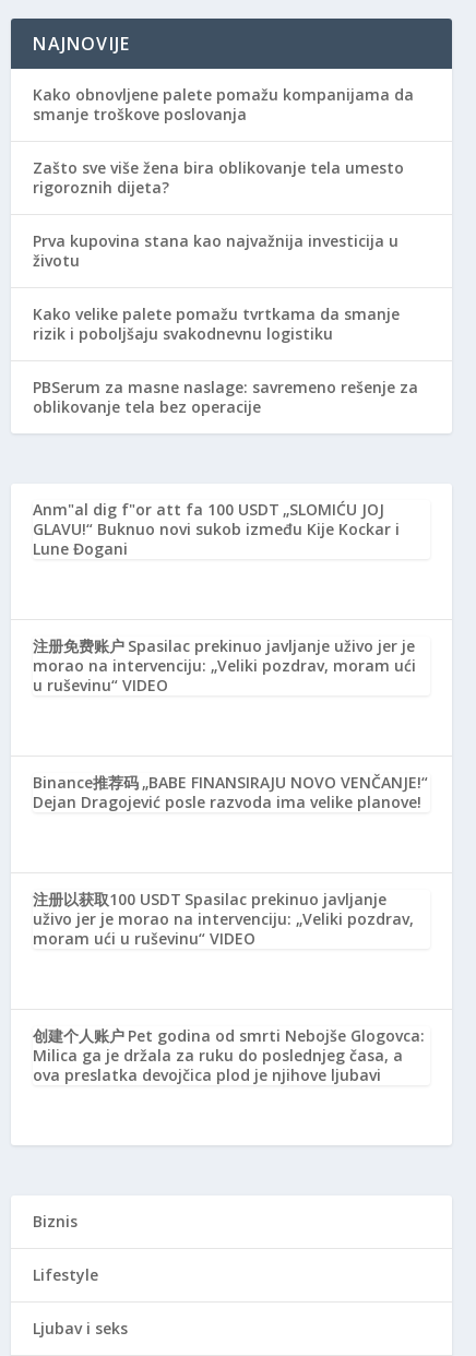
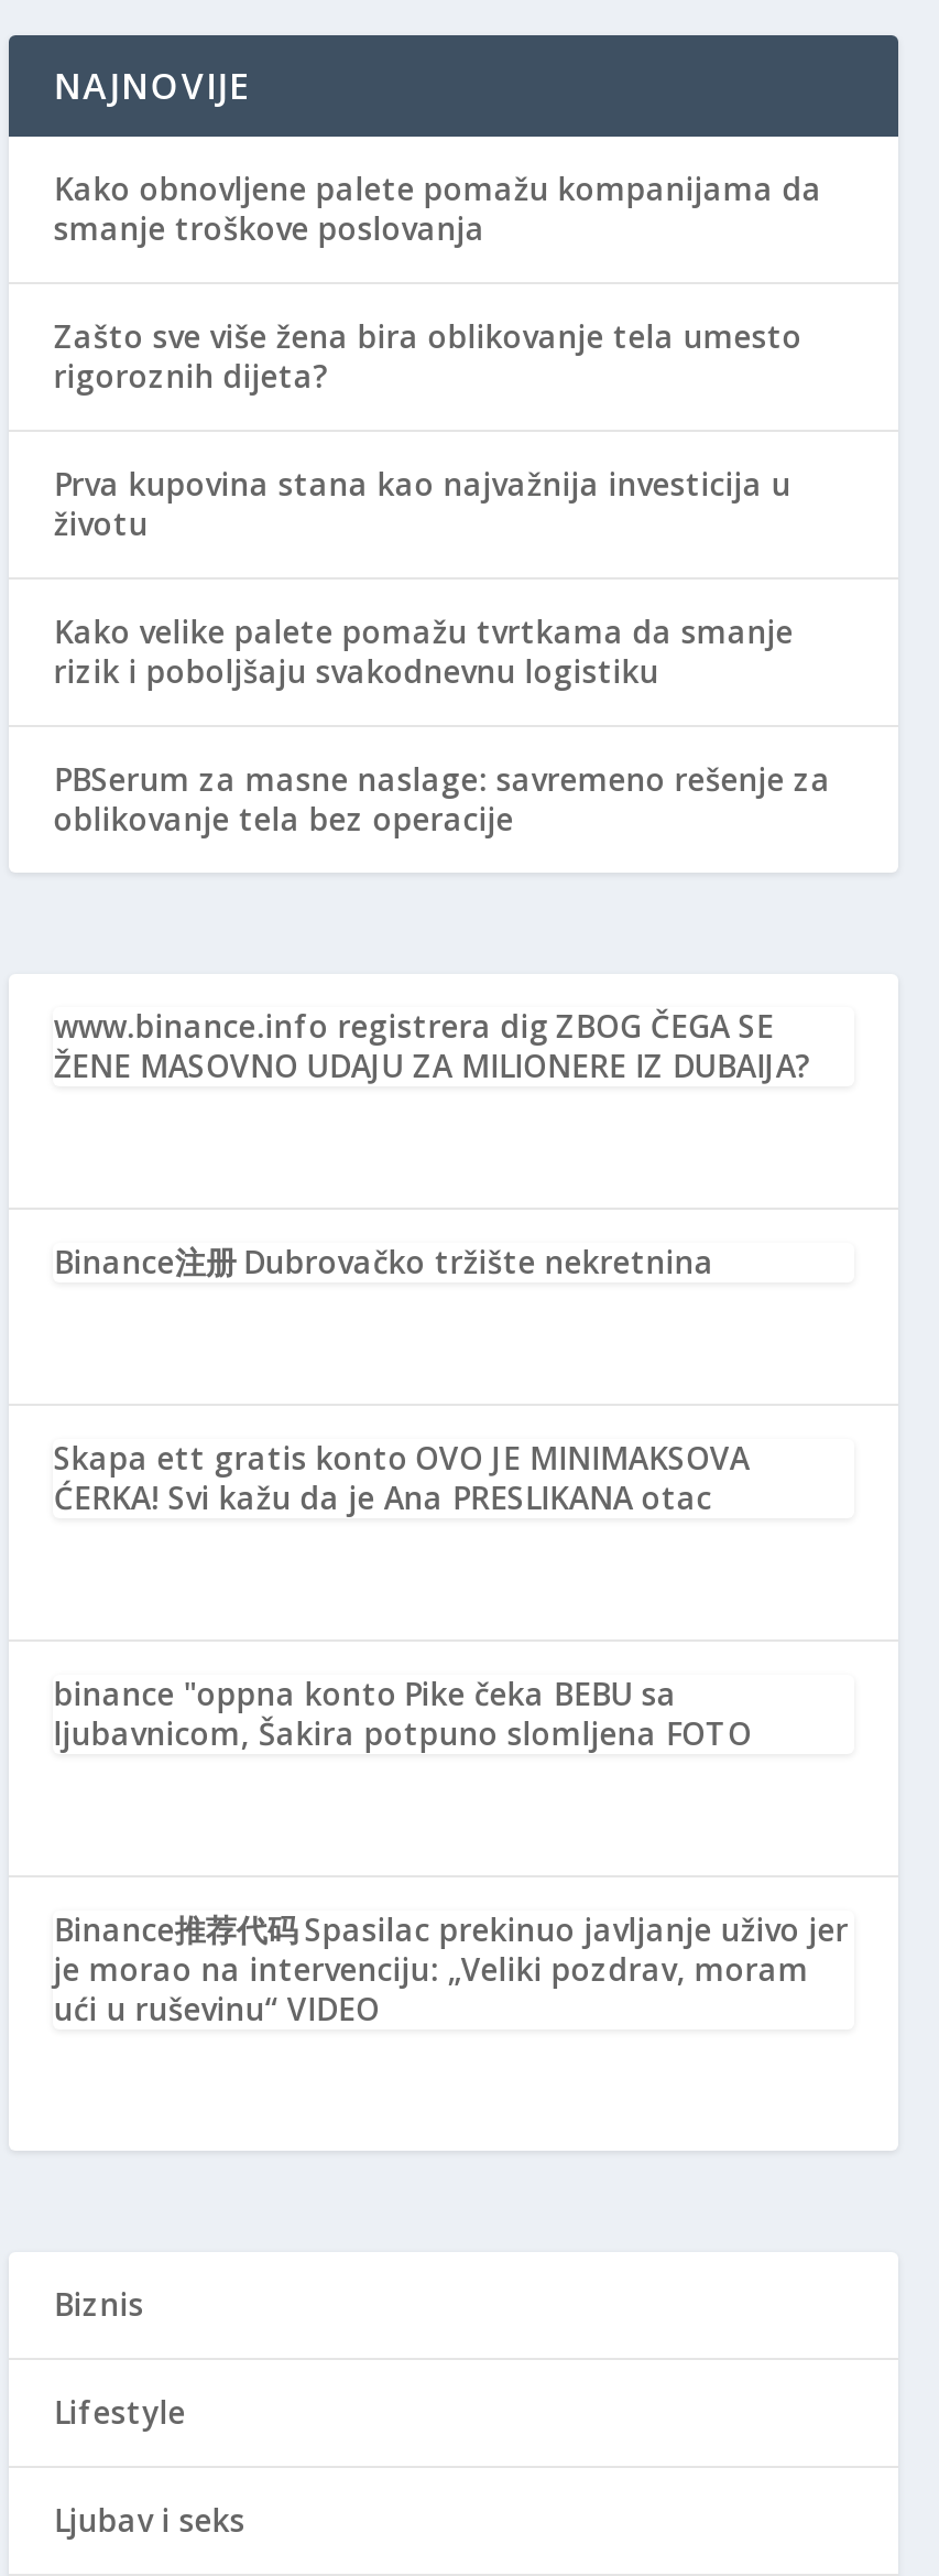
- Anm"al dig f"or att fa 100 USDT „SLOMIĆU JOJ
- GLAVU!“ Buknuo novi sukob između Kije Kockar i
- Lune Đogani
+ www.binance.info registrera dig ZBOG ČEGA SE
+ ŽENE MASOVNO UDAJU ZA MILIONERE IZ DUBAIJA?

- 注册免费账户 Spasilac prekinuo javljanje uživo jer je
- morao na intervenciju: „Veliki pozdrav, moram ući
- u ruševinu“ VIDEO
+ Binance注册 Dubrovačko tržište nekretnina

- Binance推荐码 „BABE FINANSIRAJU NOVO VENČANJE!“
- Dejan Dragojević posle razvoda ima velike planove!
+ Skapa ett gratis konto OVO JE MINIMAKSOVA
+ ĆERKA! Svi kažu da je Ana PRESLIKANA otac

- 注册以获取100 USDT Spasilac prekinuo javljanje
- uživo jer je morao na intervenciju: „Veliki pozdrav,
- moram ući u ruševinu“ VIDEO
+ binance "oppna konto Pike čeka BEBU sa
+ ljubavnicom, Šakira potpuno slomljena FOTO

- 创建个人账户 Pet godina od smrti Nebojše Glogovca:
- Milica ga je držala za ruku do poslednjeg časa, a
- ova preslatka devojčica plod je njihove ljubavi
+ Binance推荐代码 Spasilac prekinuo javljanje uživo jer
+ je morao na intervenciju: „Veliki pozdrav, moram
+ ući u ruševinu“ VIDEO
